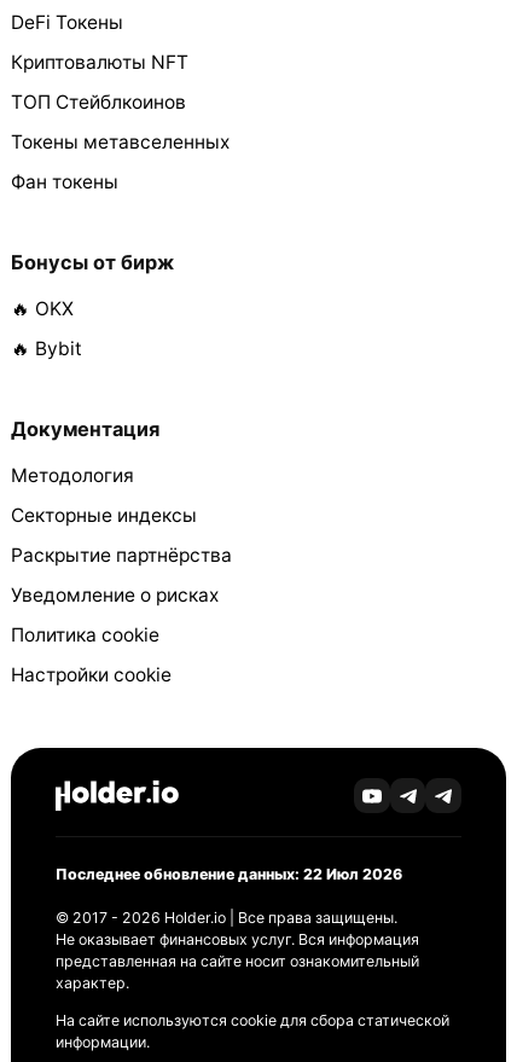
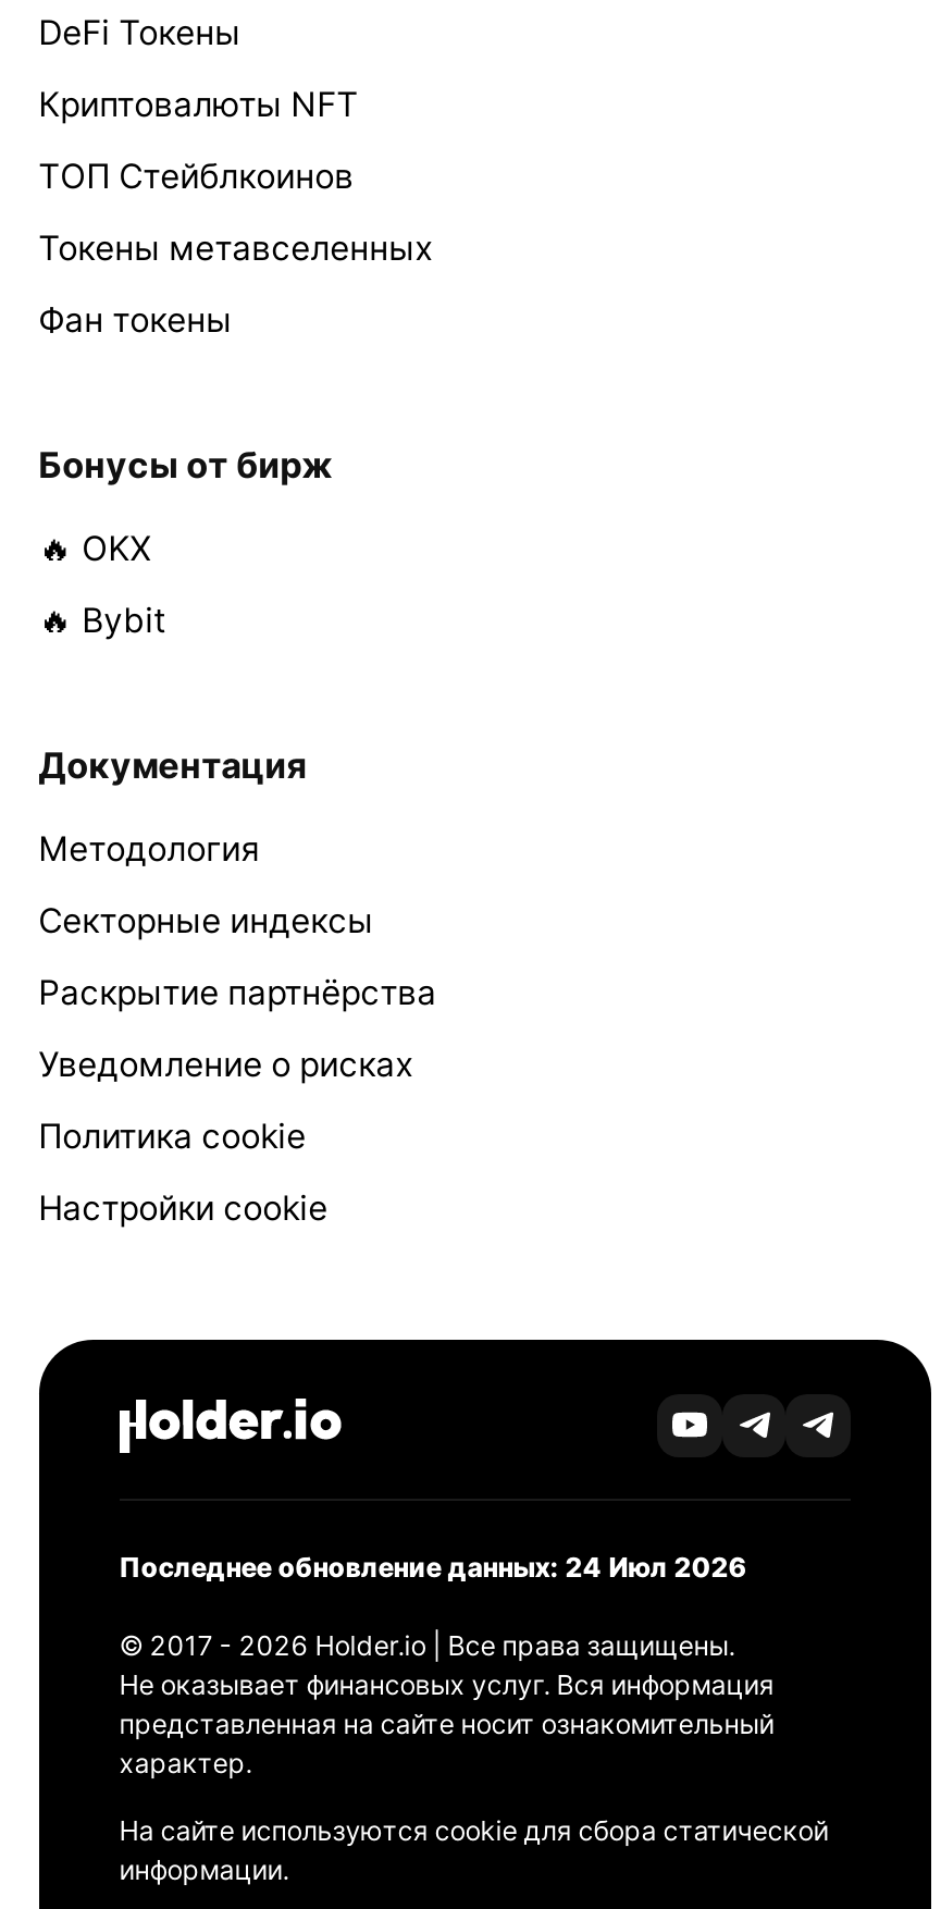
- Последнее обновление данных: 22 Июл 2026
+ Последнее обновление данных: 24 Июл 2026
